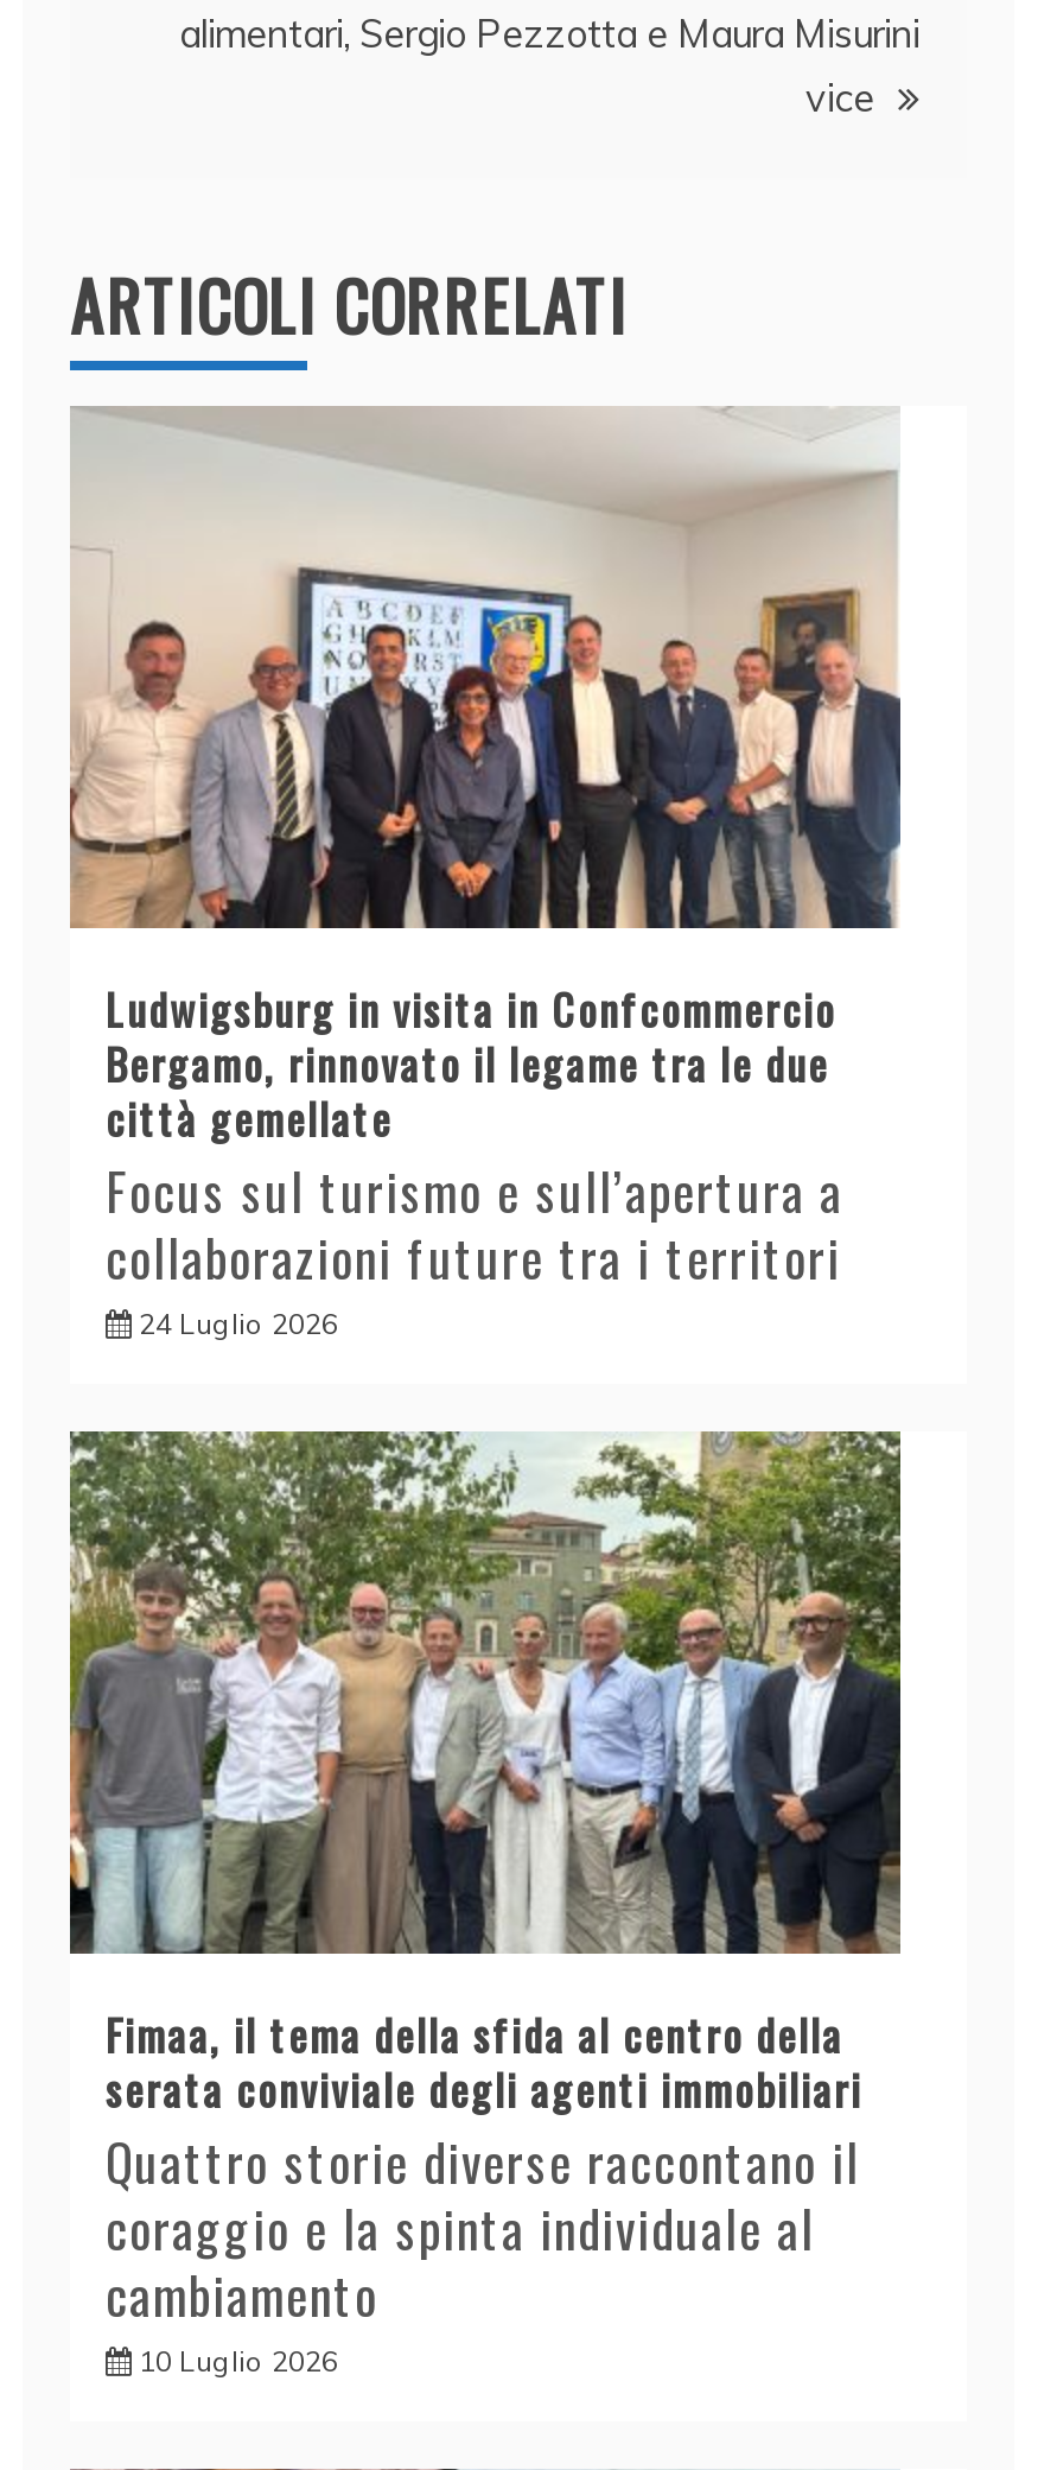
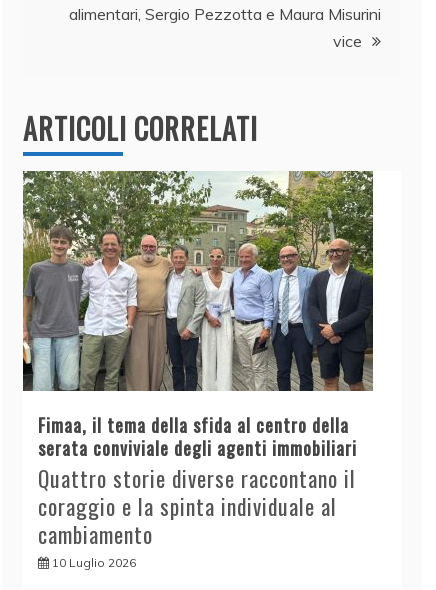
- [image]
- Ludwigsburg in visita in Confcommercio
- Bergamo, rinnovato il legame tra le due
- città gemellate
- Focus sul turismo e sull’apertura a
- collaborazioni future tra i territori
- 24 Luglio 2026
